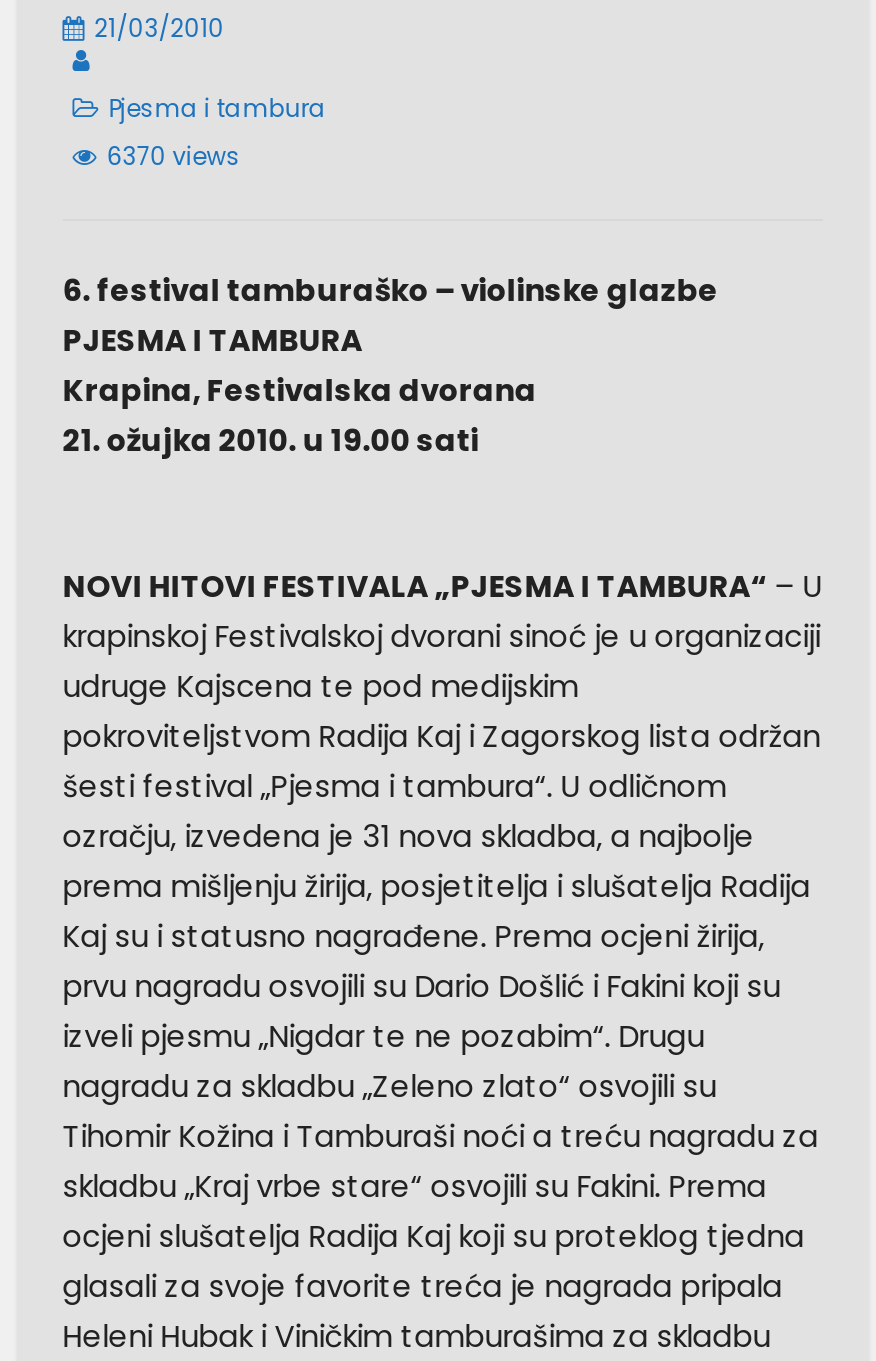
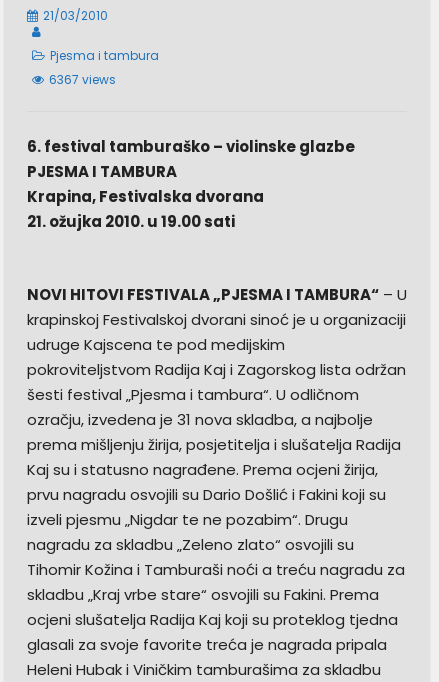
- 6370 views
+ 6367 views
